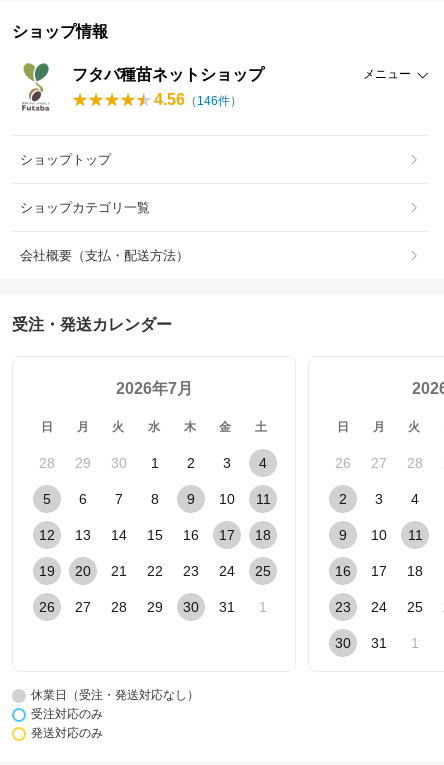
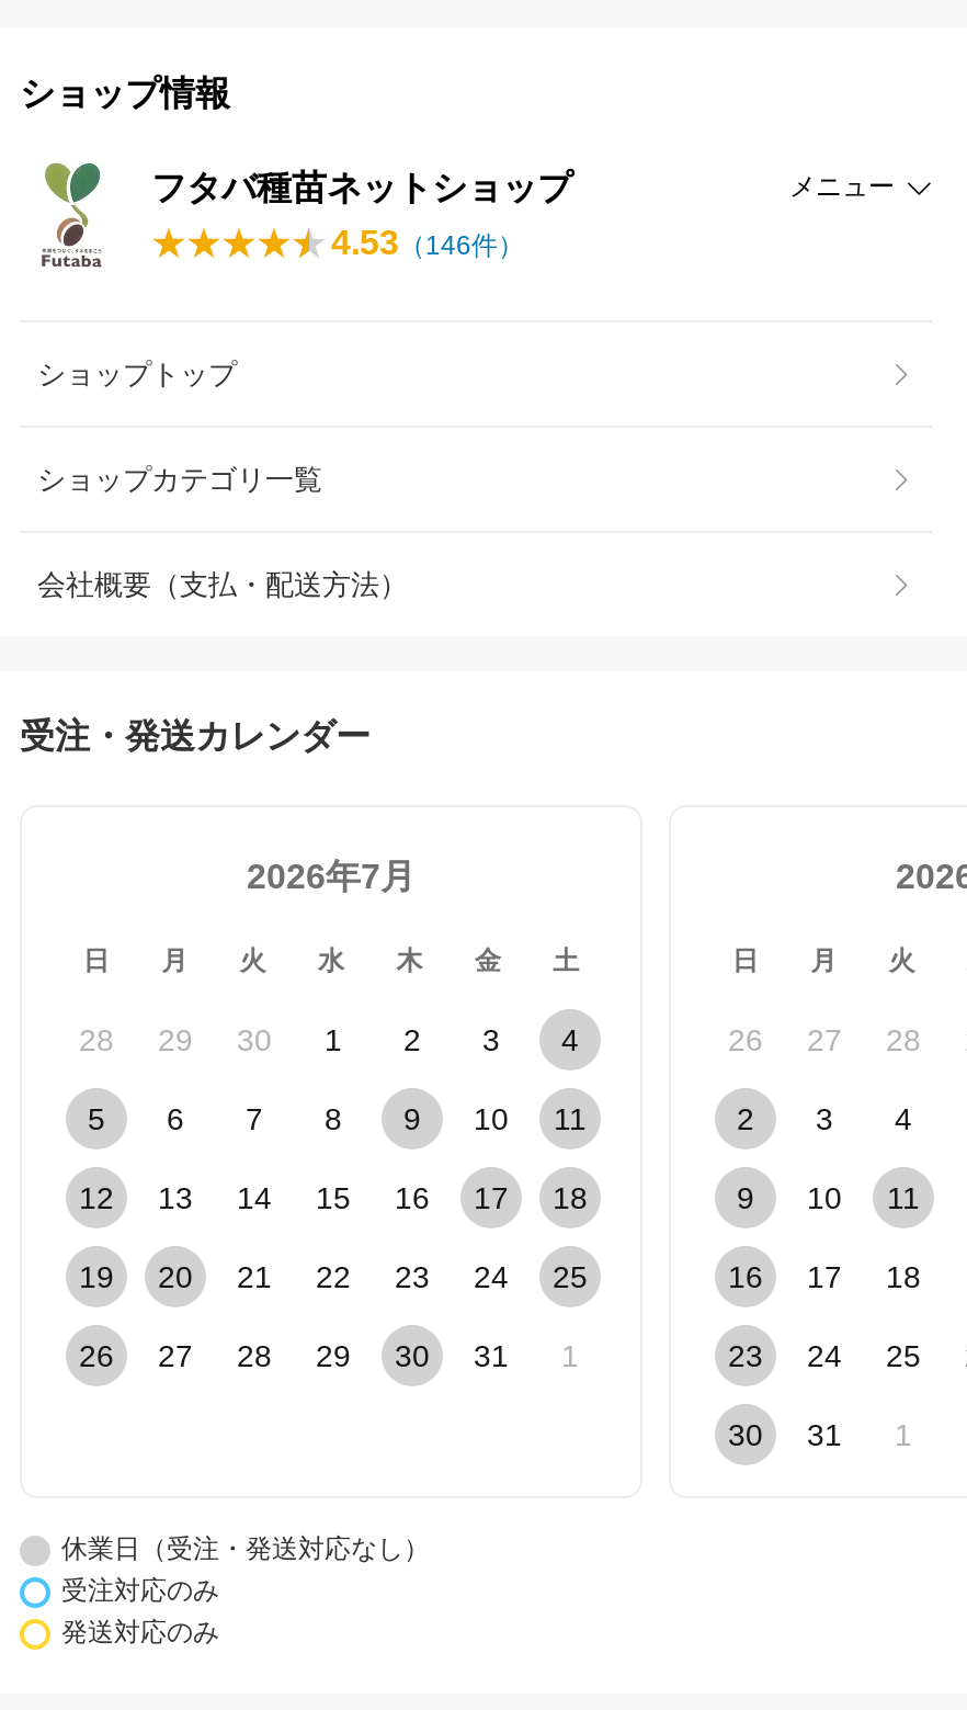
- 4.56（146件）
+ 4.53（146件）
